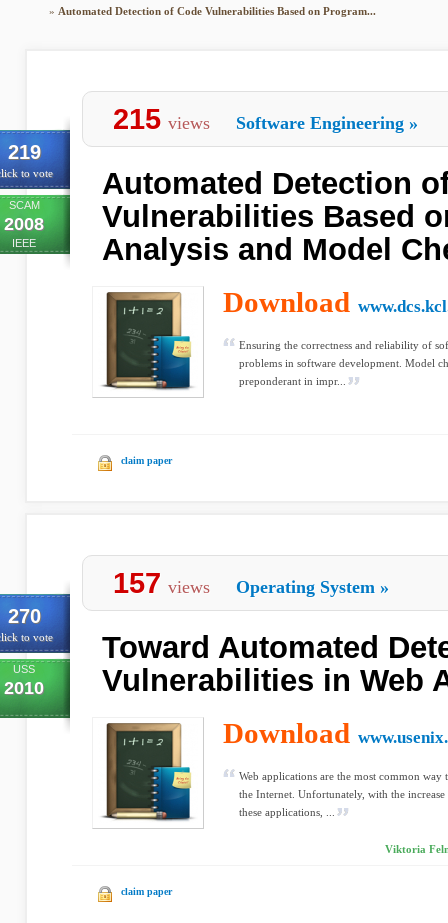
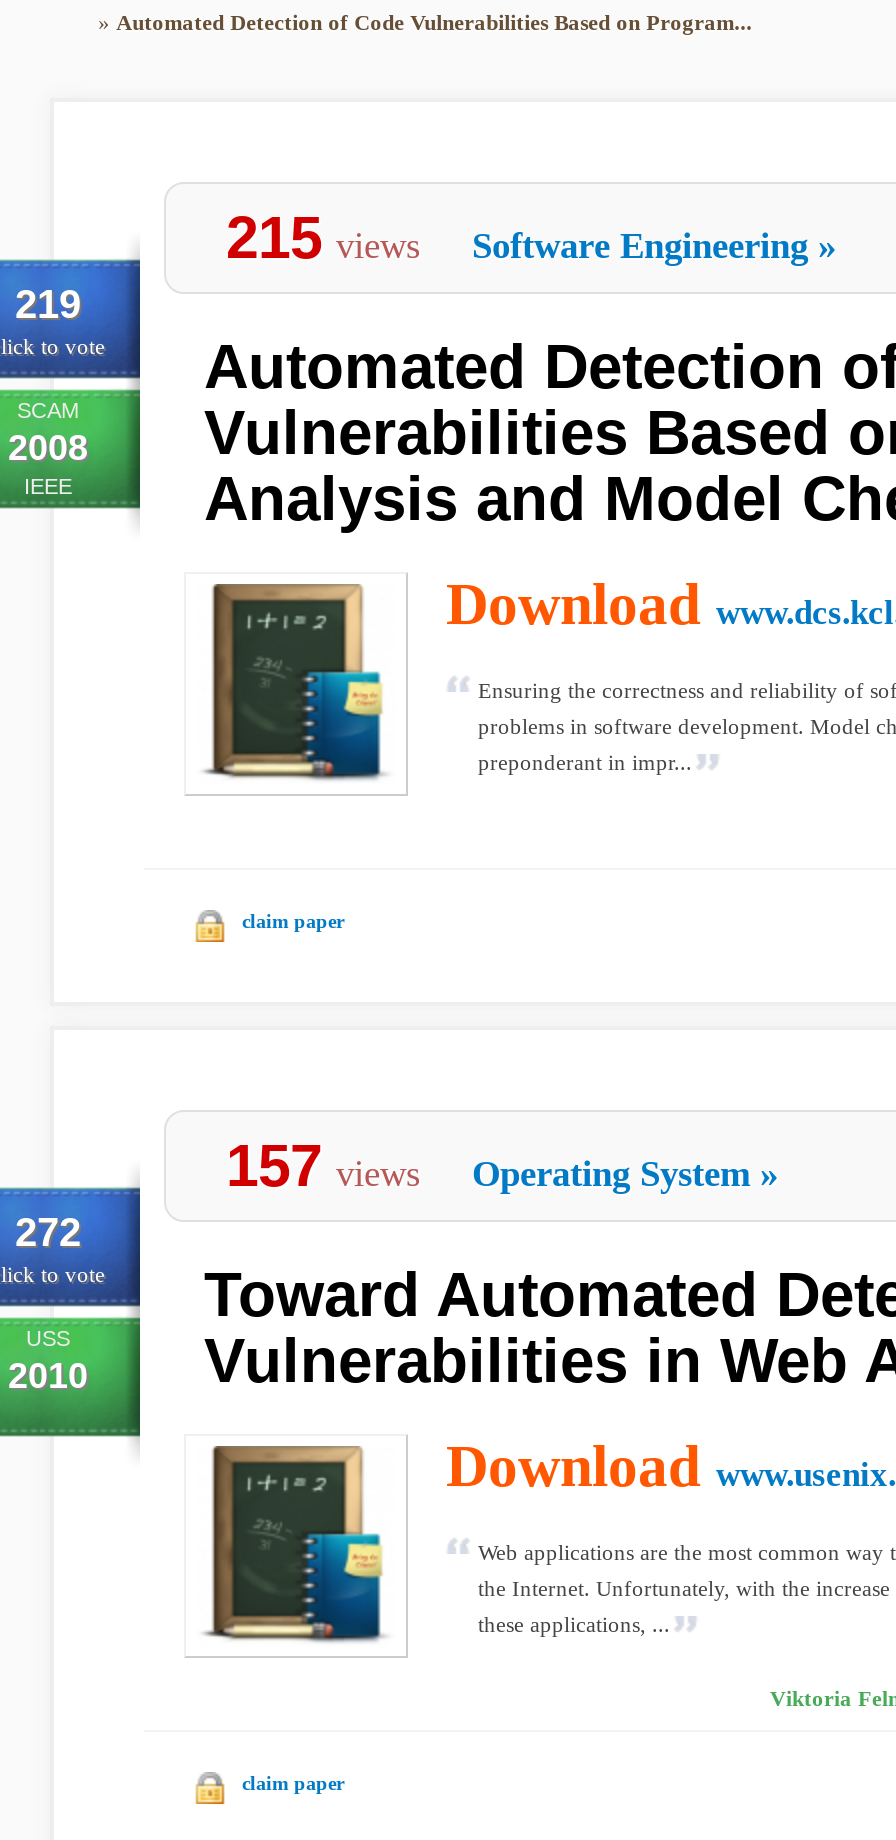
- 270
+ 272
